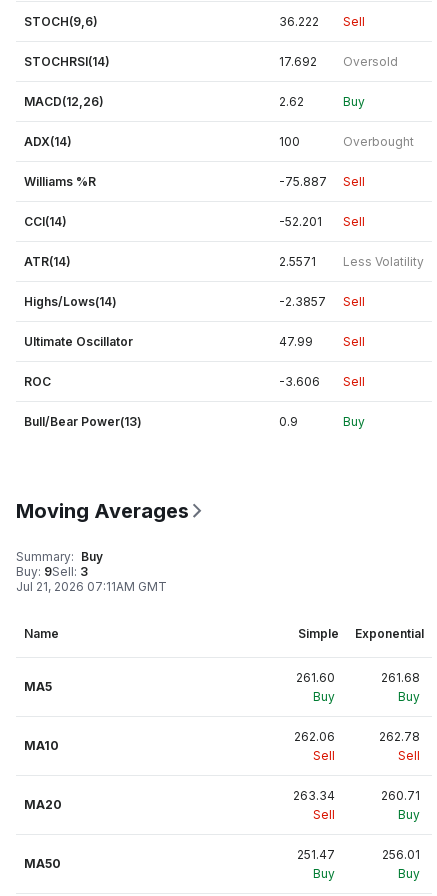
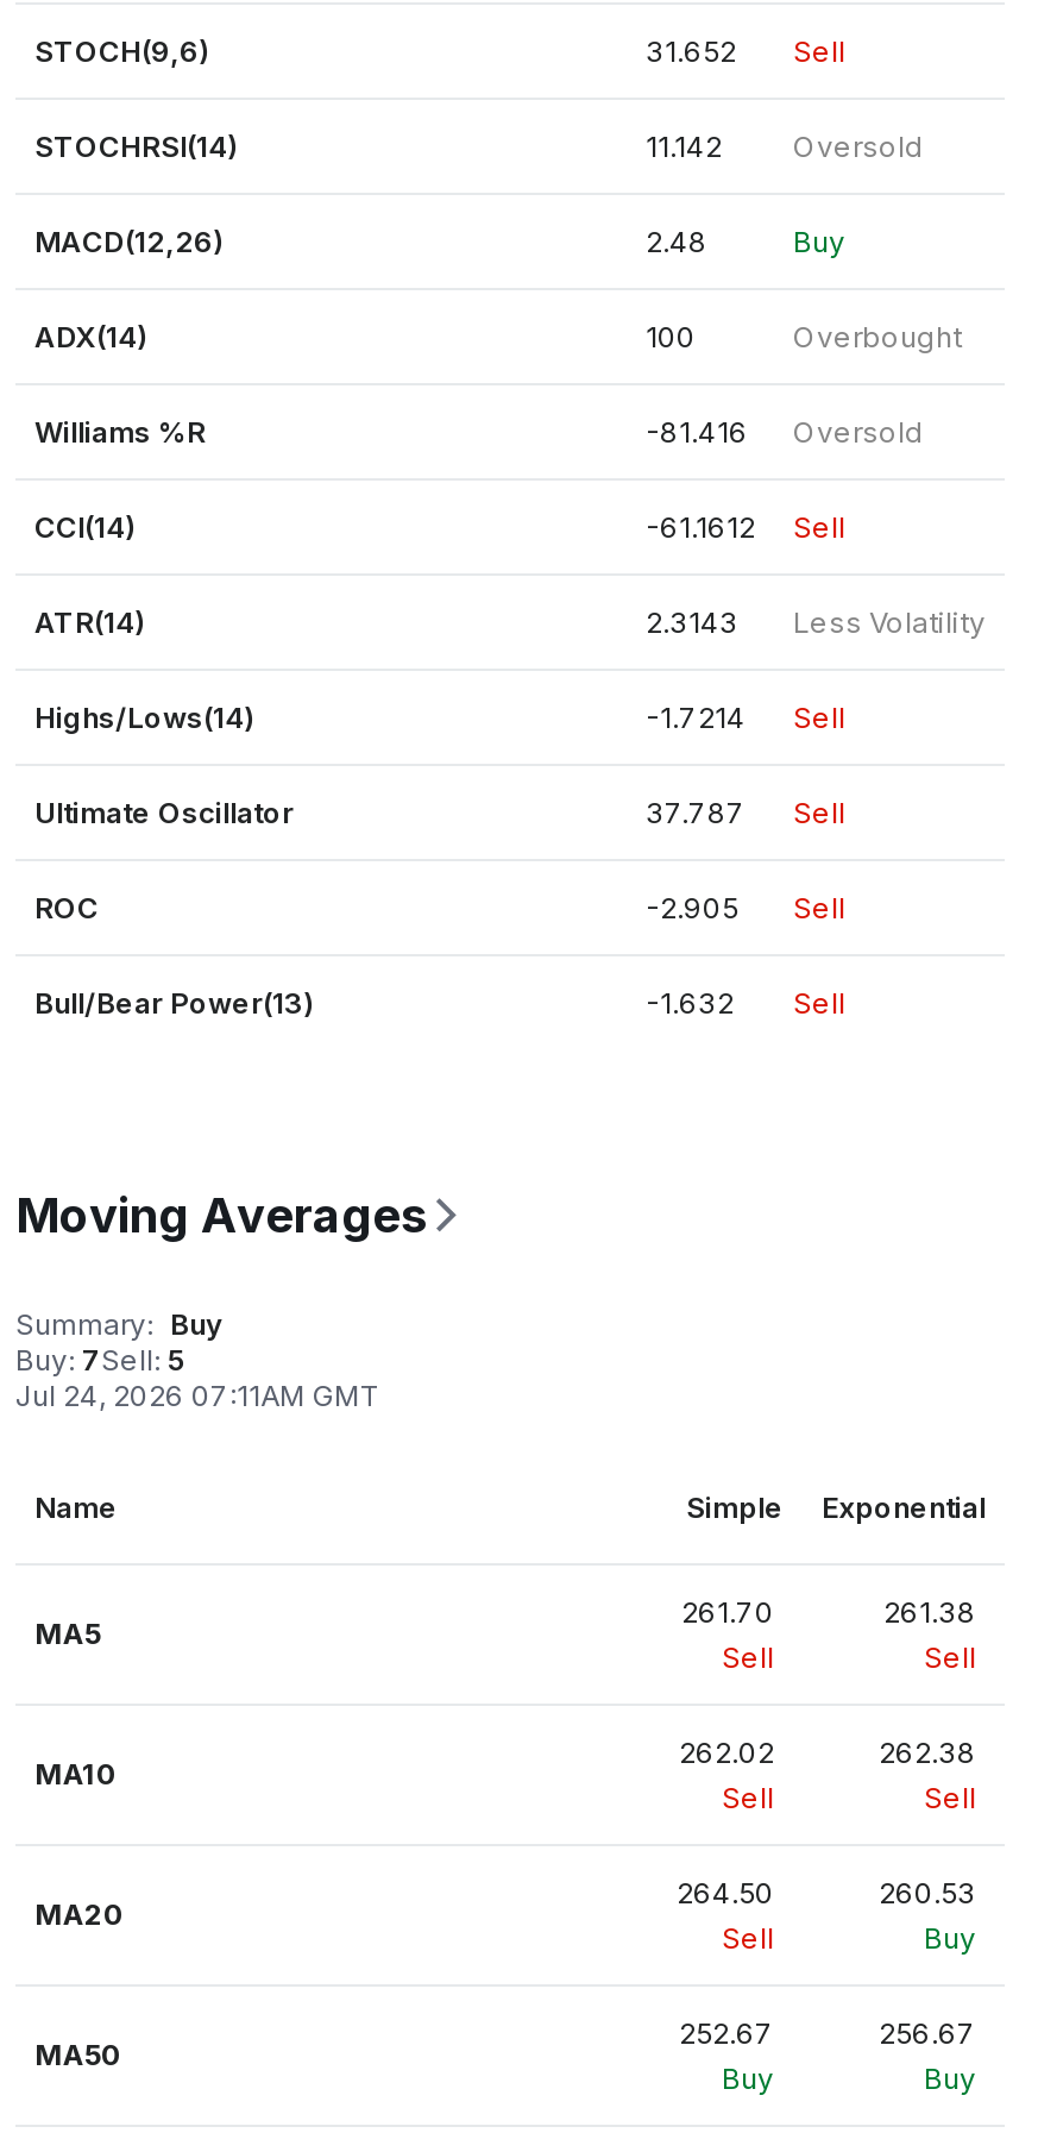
- 36.222 Sell
+ 31.652 Sell

- 17.692 Oversold
+ 11.142 Oversold

- 2.62
+ 2.48

- -75.887
- Sell
+ -81.416
+ Oversold

- -52.201 Sell
+ -61.1612 Sell

- 2.5571 Less Volatility
+ 2.3143 Less Volatility

- -2.3857 Sell
+ -1.7214 Sell

- 47.99 Sell
+ 37.787 Sell

- -3.606 Sell
+ -2.905 Sell

- 0.9
- Buy
+ -1.632
+ Sell

- Buy: 9Sell: 3
+ Buy: 7Sell: 5

- Jul 21, 2026 07:11AM GMT
+ Jul 24, 2026 07:11AM GMT

- 261.60
- Buy
+ 261.70
+ Sell

- 261.68
- Buy
+ 261.38
+ Sell

- 262.06
+ 262.02

- 262.78
+ 262.38

- 263.34
+ 264.50

- 260.71
+ 260.53

- 251.47
+ 252.67

- 256.01
+ 256.67
